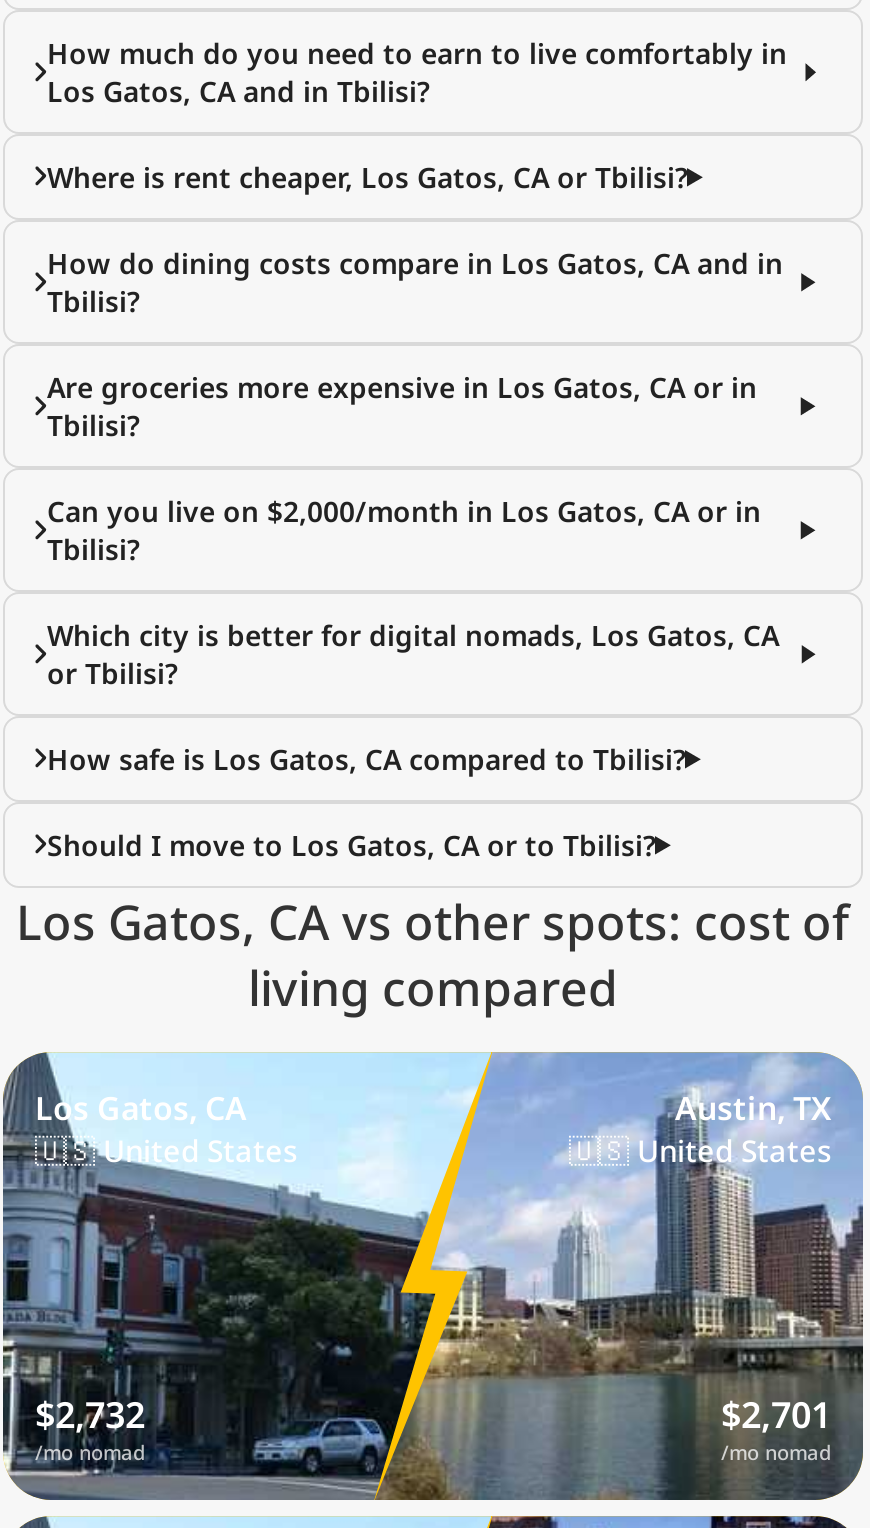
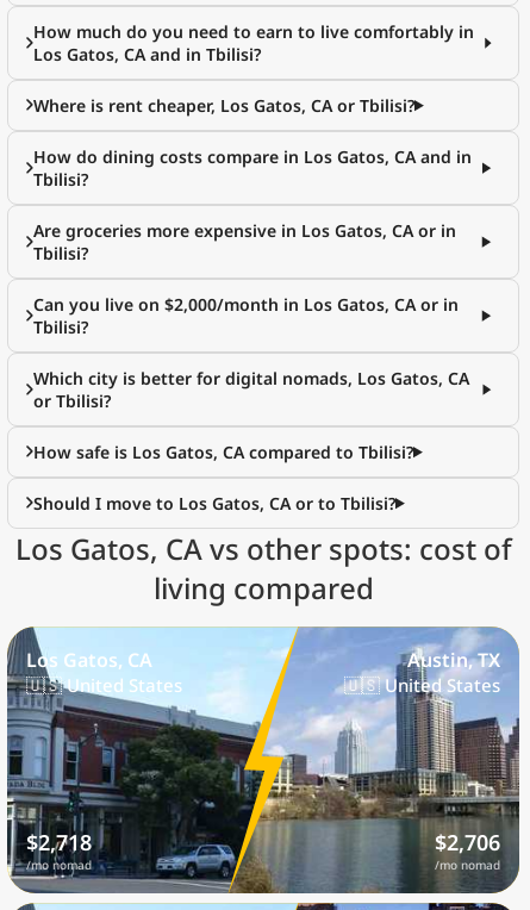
- $2,732
+ $2,718

- $2,701
+ $2,706
